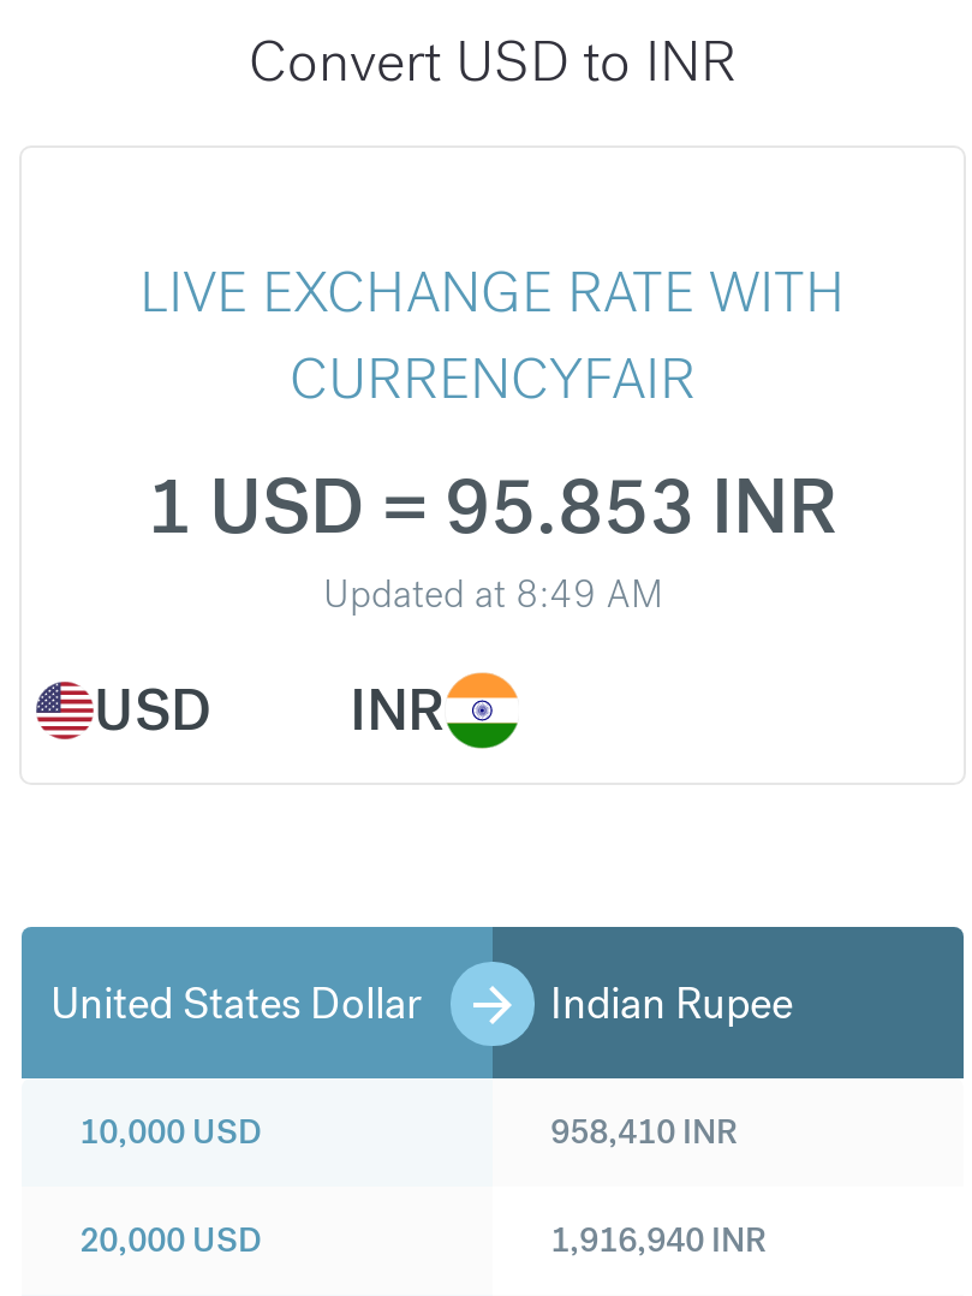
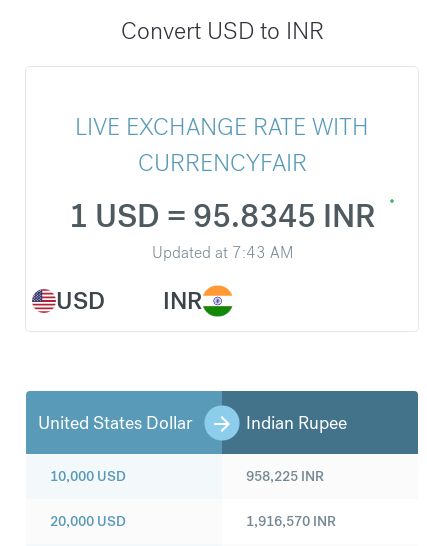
- 1 USD = 95.853 INR
+ 1 USD = 95.8345 INR

- Updated at 8:49 AM
+ Updated at 7:43 AM

- 958,410 INR
+ 958,225 INR

- 1,916,940 INR
+ 1,916,570 INR
